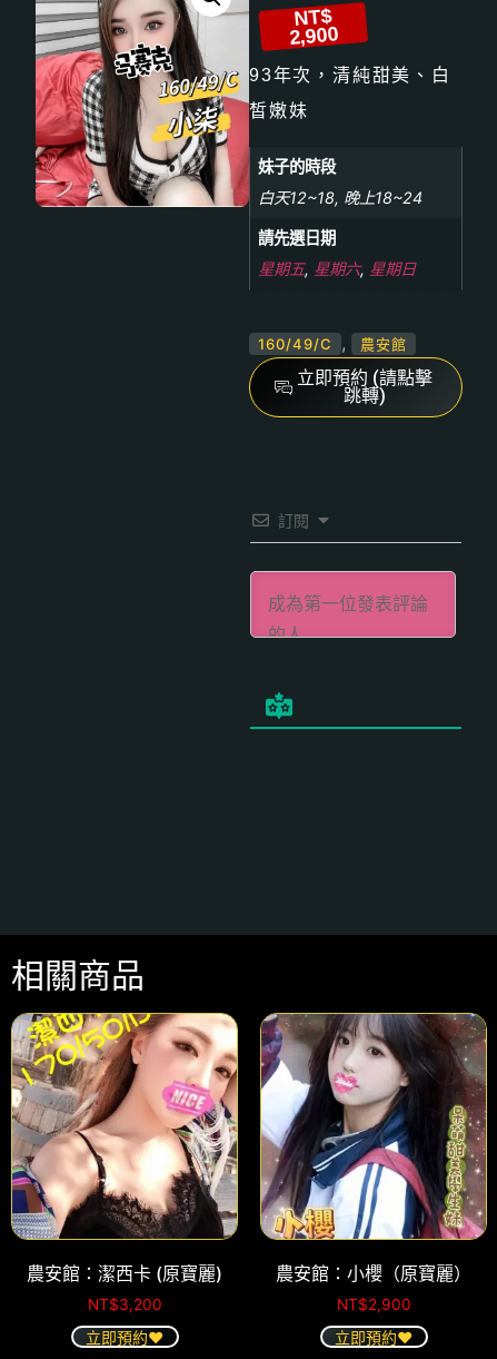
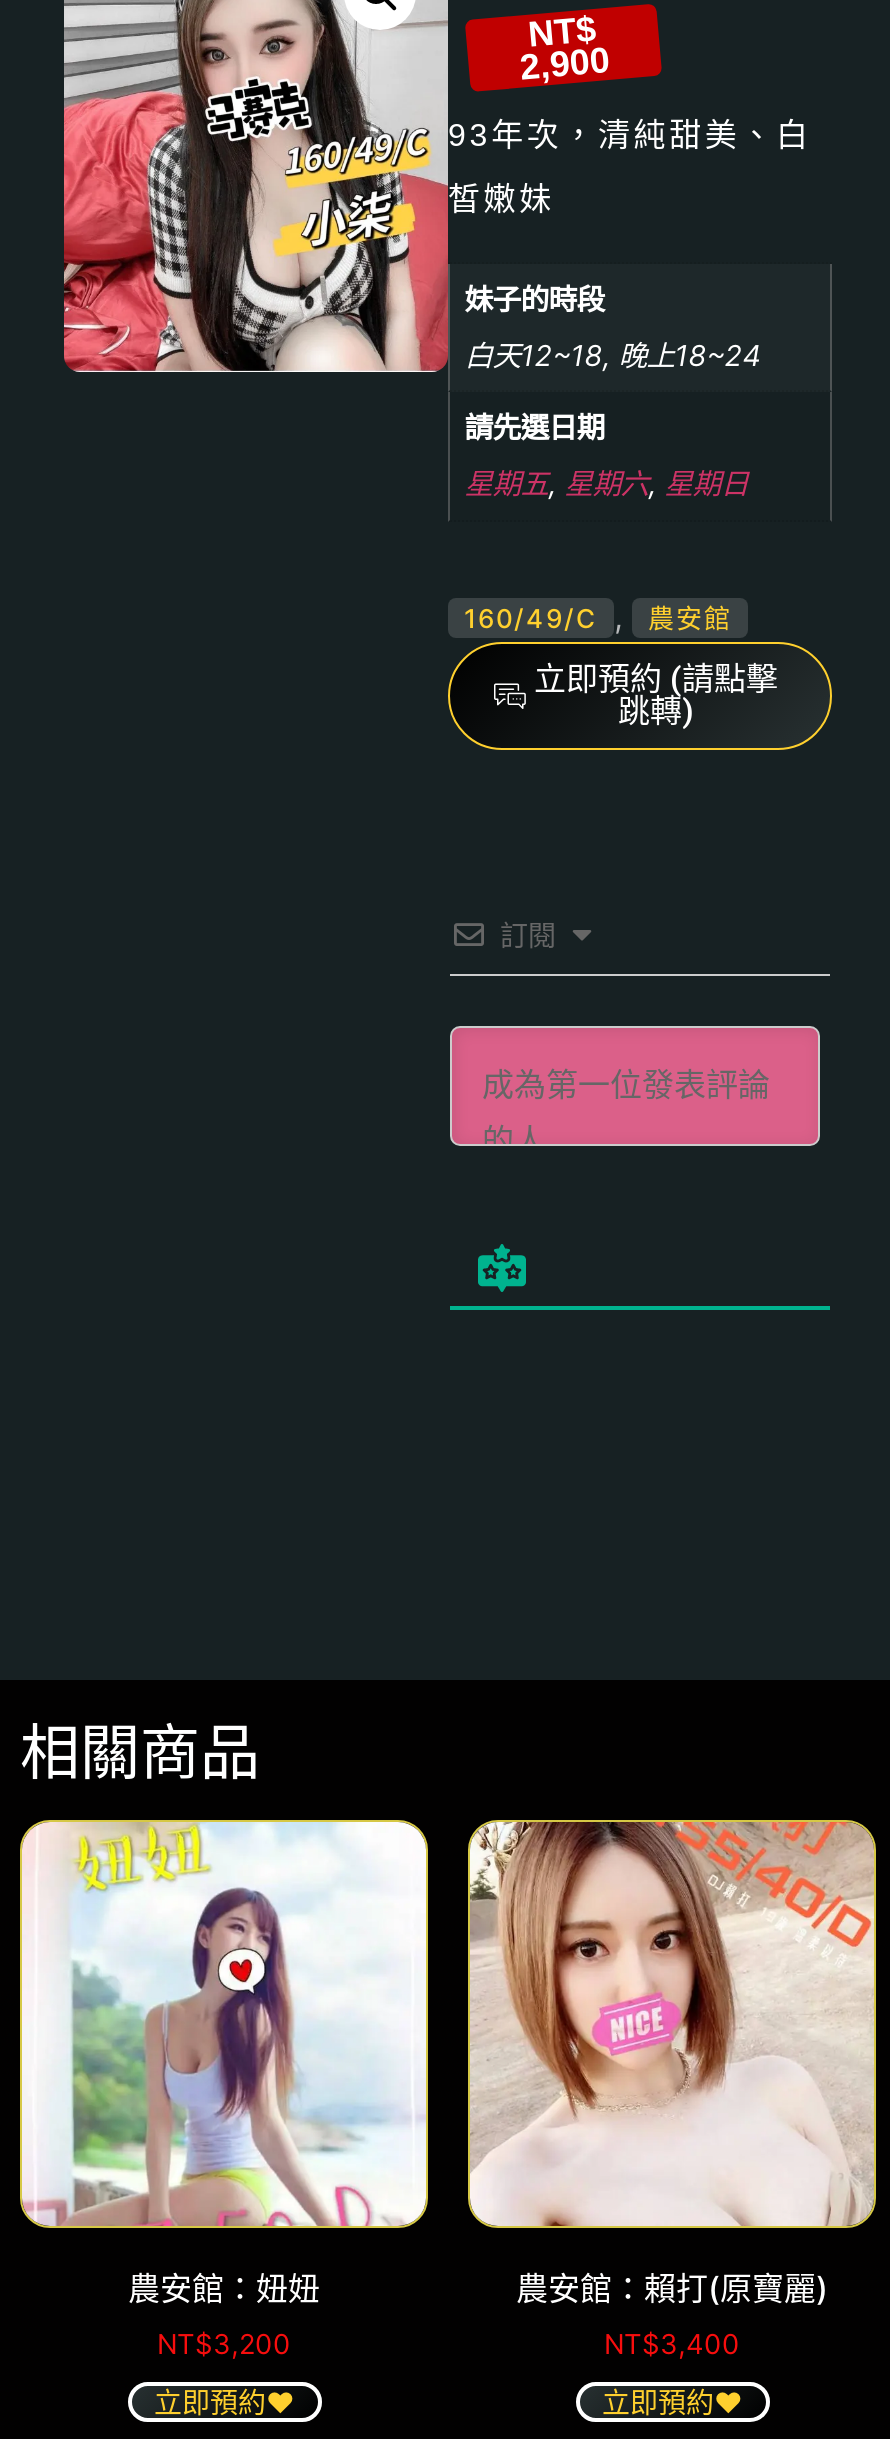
- [image]
- 農安館：潔西卡 (原寶麗)
+ [image]
+ 農安館：妞妞

- [image]
- 農安館：小櫻（原寶麗）
+ [image]
+ 農安館：賴打(原寶麗)

- NT$2,900
+ NT$3,400
